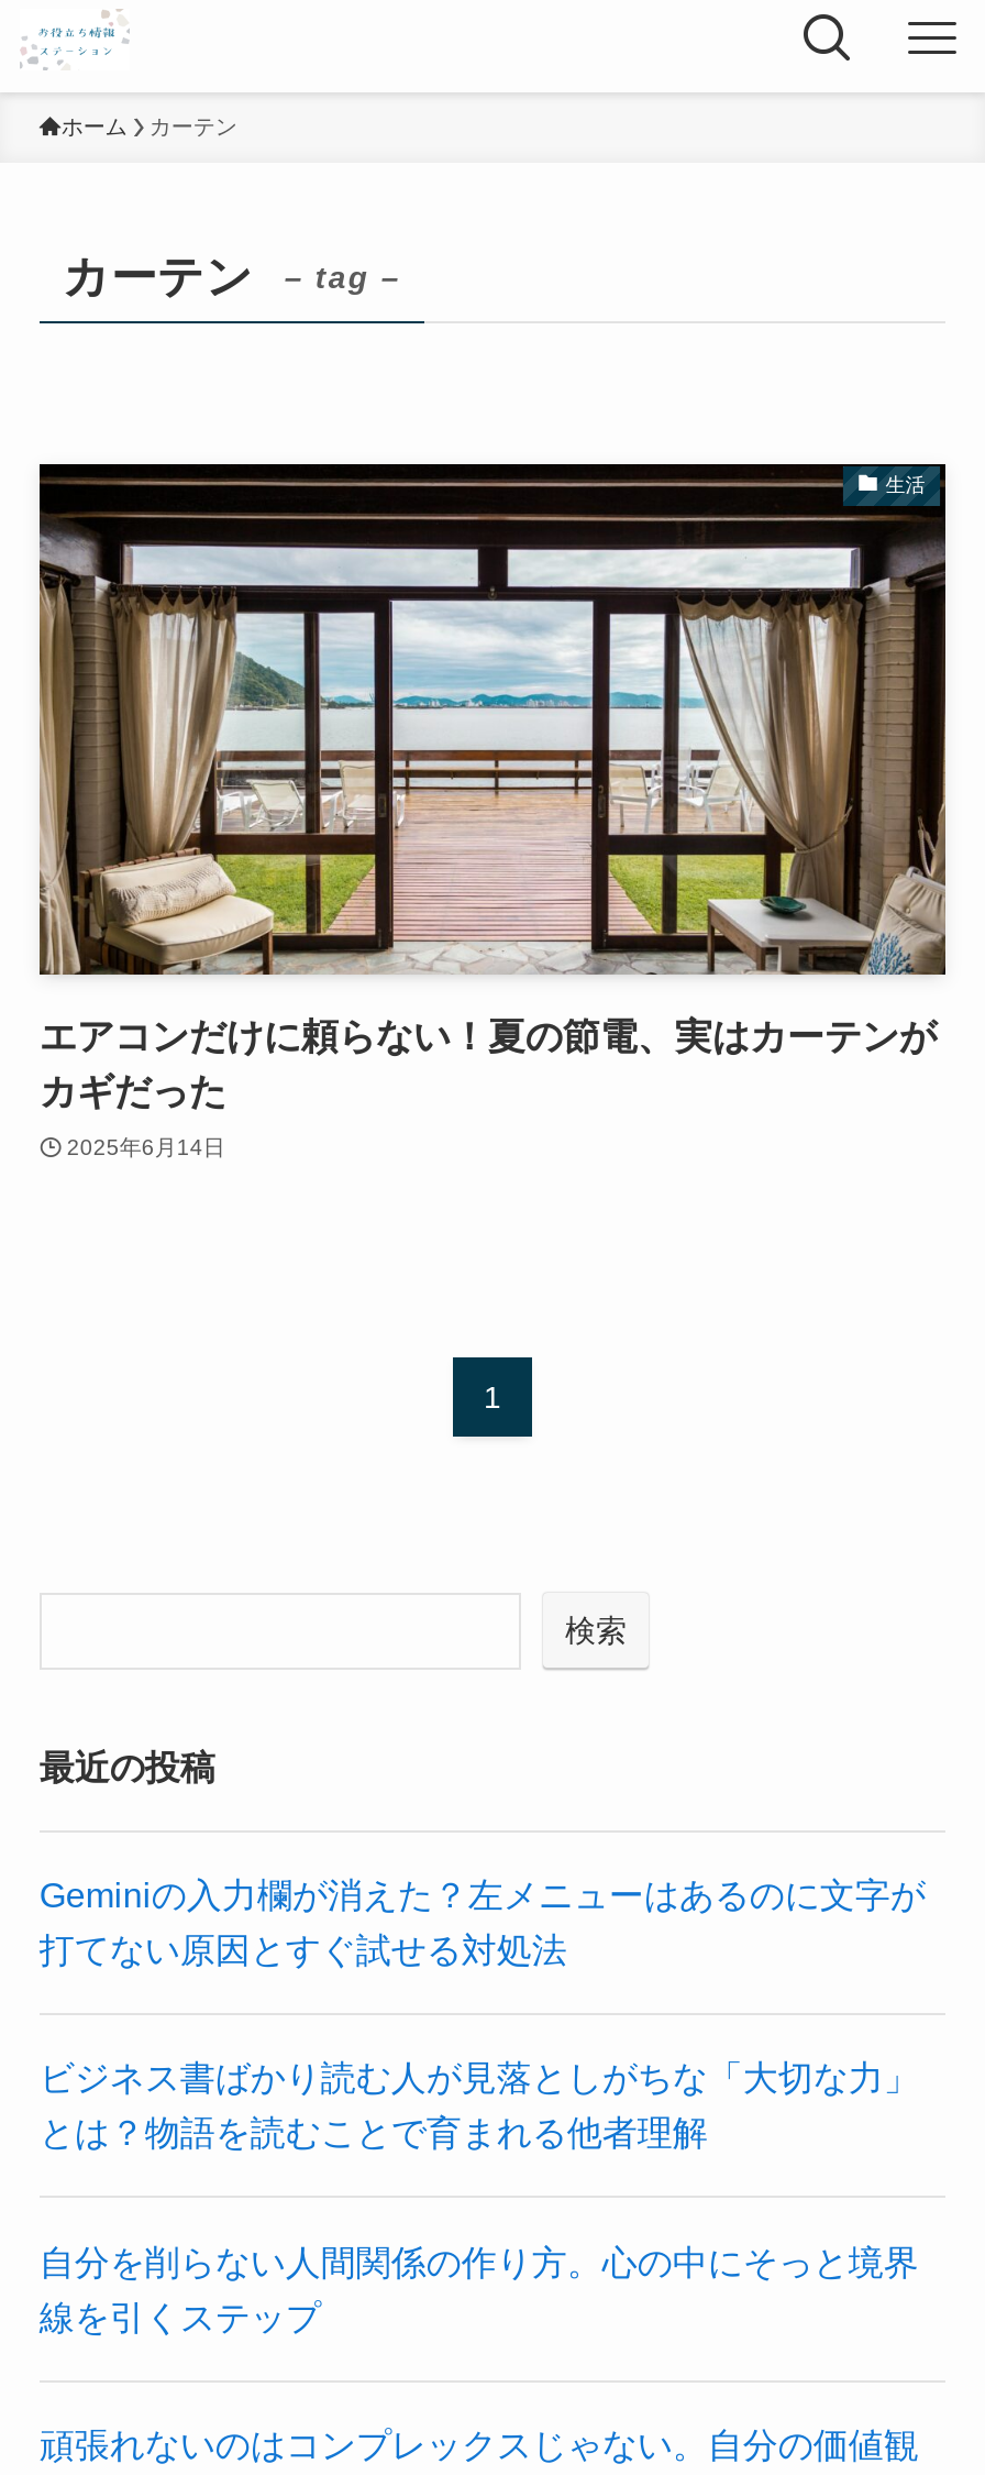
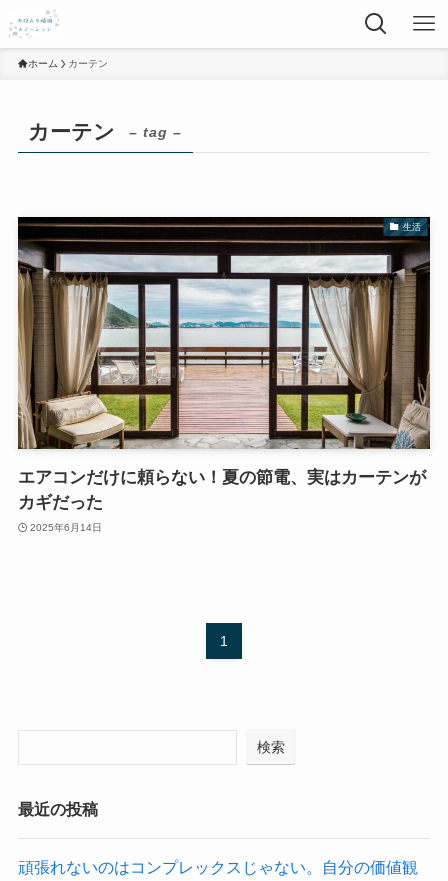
- Geminiの入力欄が消えた？左メニューはあるのに文字が
- 打てない原因とすぐ試せる対処法
- ビジネス書ばかり読む人が見落としがちな「大切な力」
- とは？物語を読むことで育まれる他者理解
- 自分を削らない人間関係の作り方。心の中にそっと境界
- 線を引くステップ
